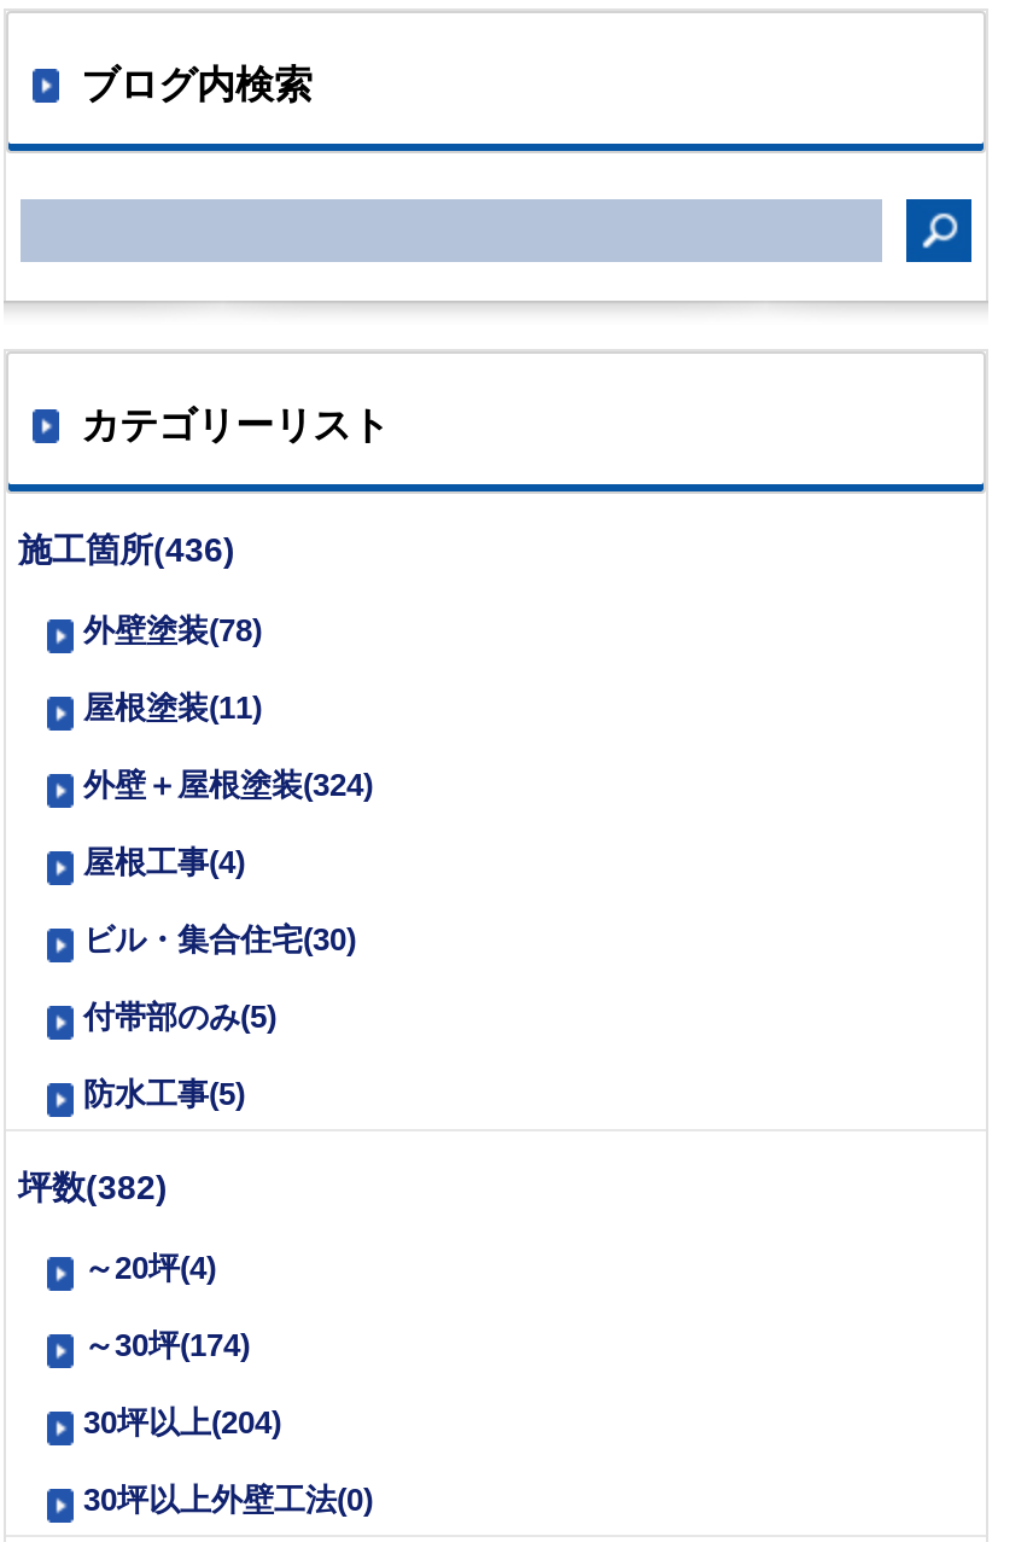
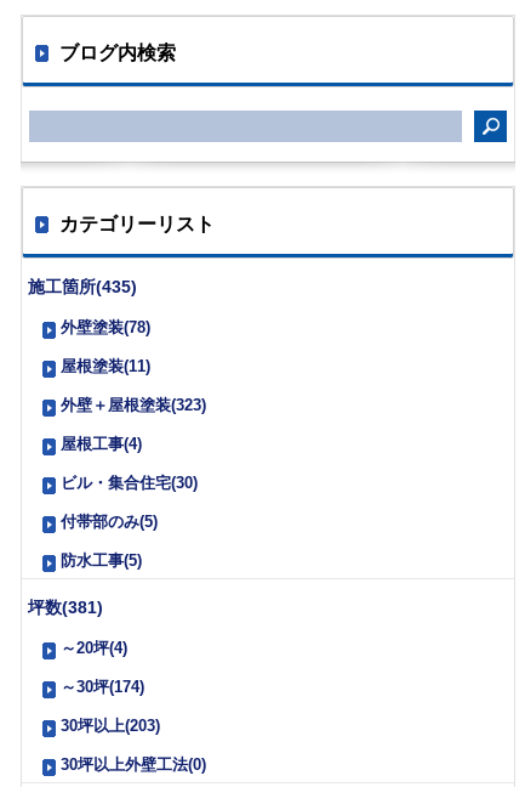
- 施工箇所(436)
+ 施工箇所(435)

- 外壁＋屋根塗装(324)
+ 外壁＋屋根塗装(323)

- 坪数(382)
+ 坪数(381)

- 30坪以上(204)
+ 30坪以上(203)
